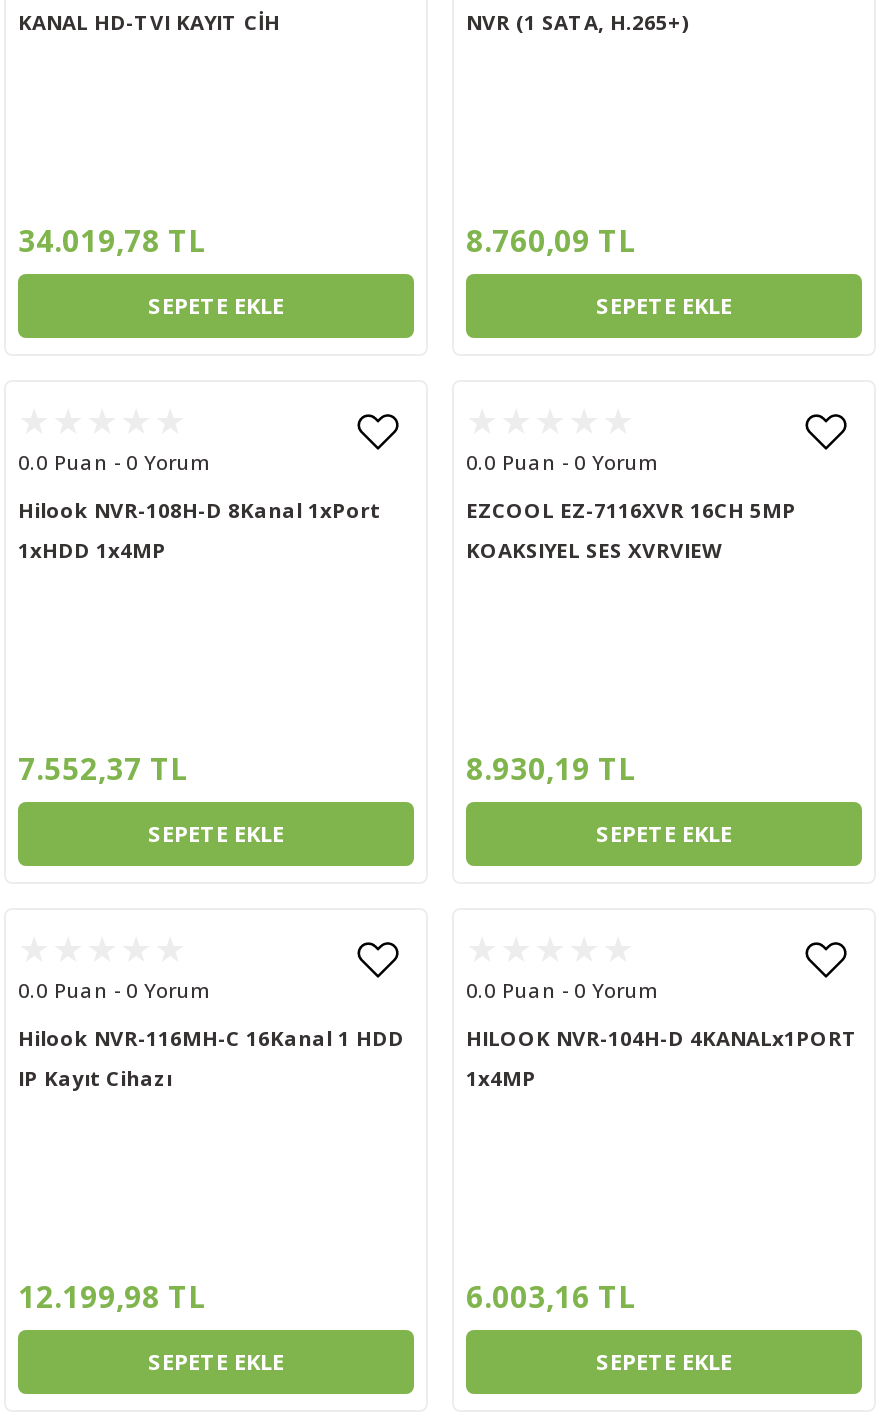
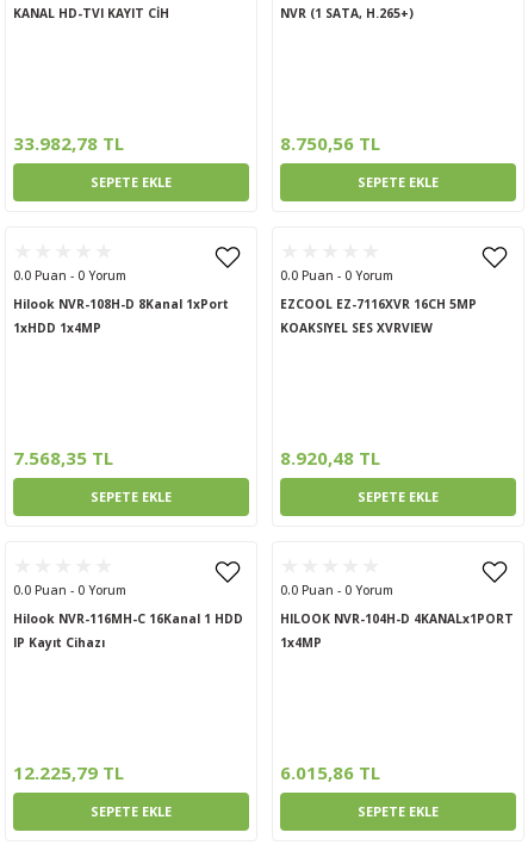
- 34.019,78 TL
+ 33.982,78 TL

- 8.760,09 TL
+ 8.750,56 TL

- 7.552,37 TL
+ 7.568,35 TL

- 8.930,19 TL
+ 8.920,48 TL

- 12.199,98 TL
+ 12.225,79 TL

- 6.003,16 TL
+ 6.015,86 TL
